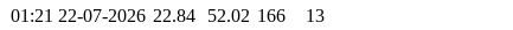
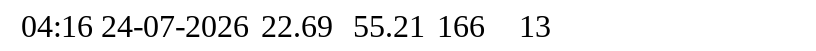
- 01:21 22-07-2026 22.84 52.02 166 13
+ 04:16 24-07-2026 22.69 55.21 166 13
